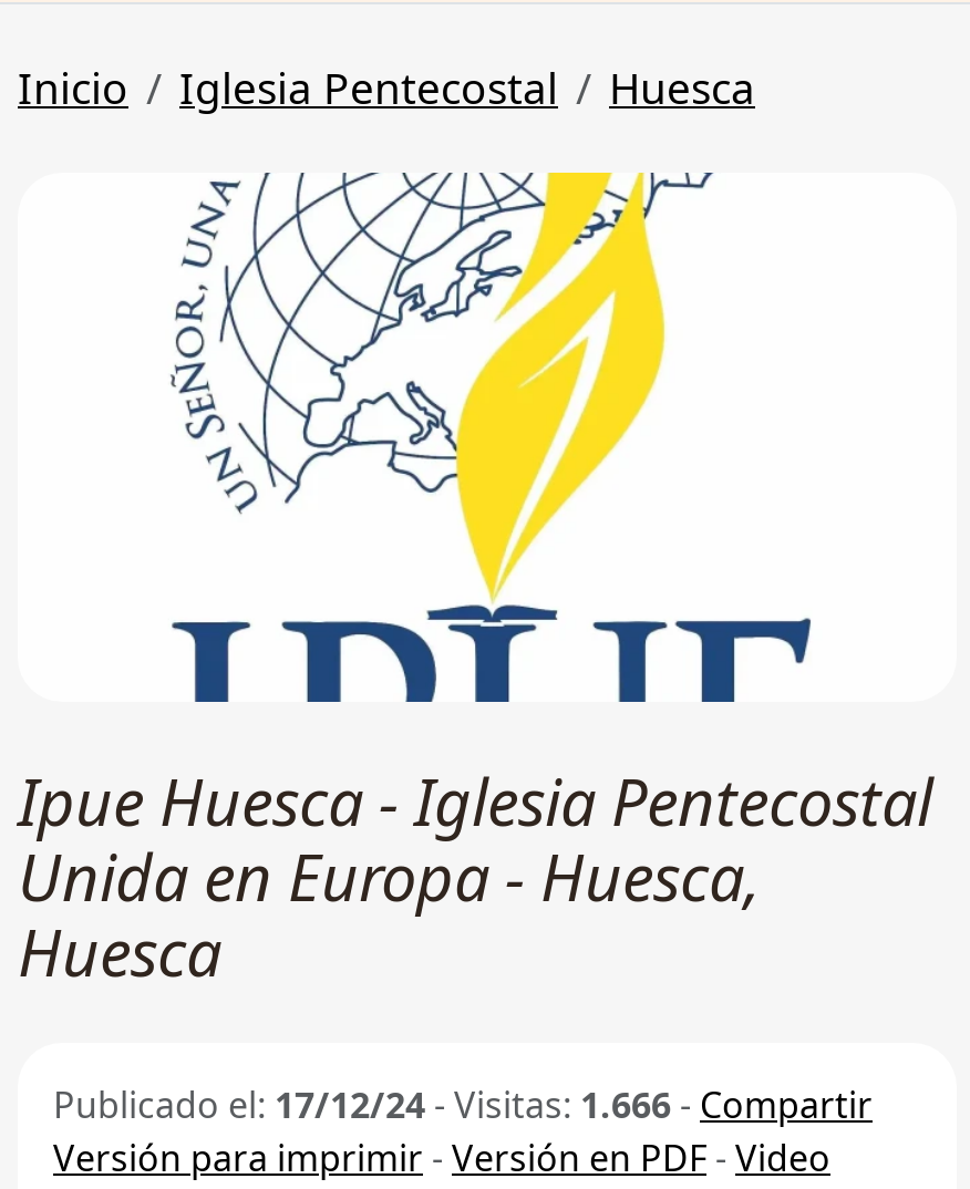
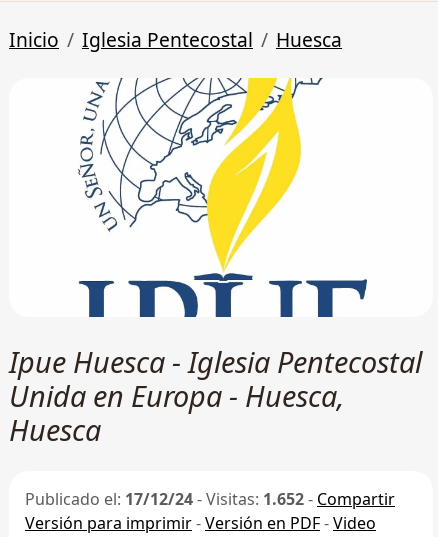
- Publicado el: 17/12/24 - Visitas: 1.666 - Compartir
+ Publicado el: 17/12/24 - Visitas: 1.652 - Compartir
